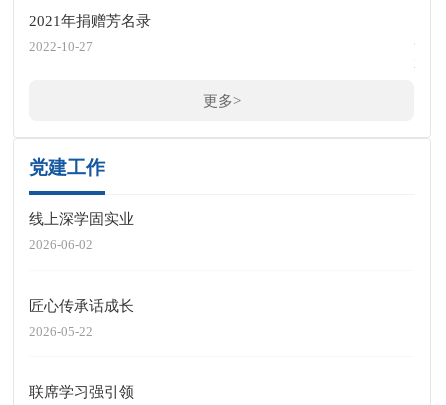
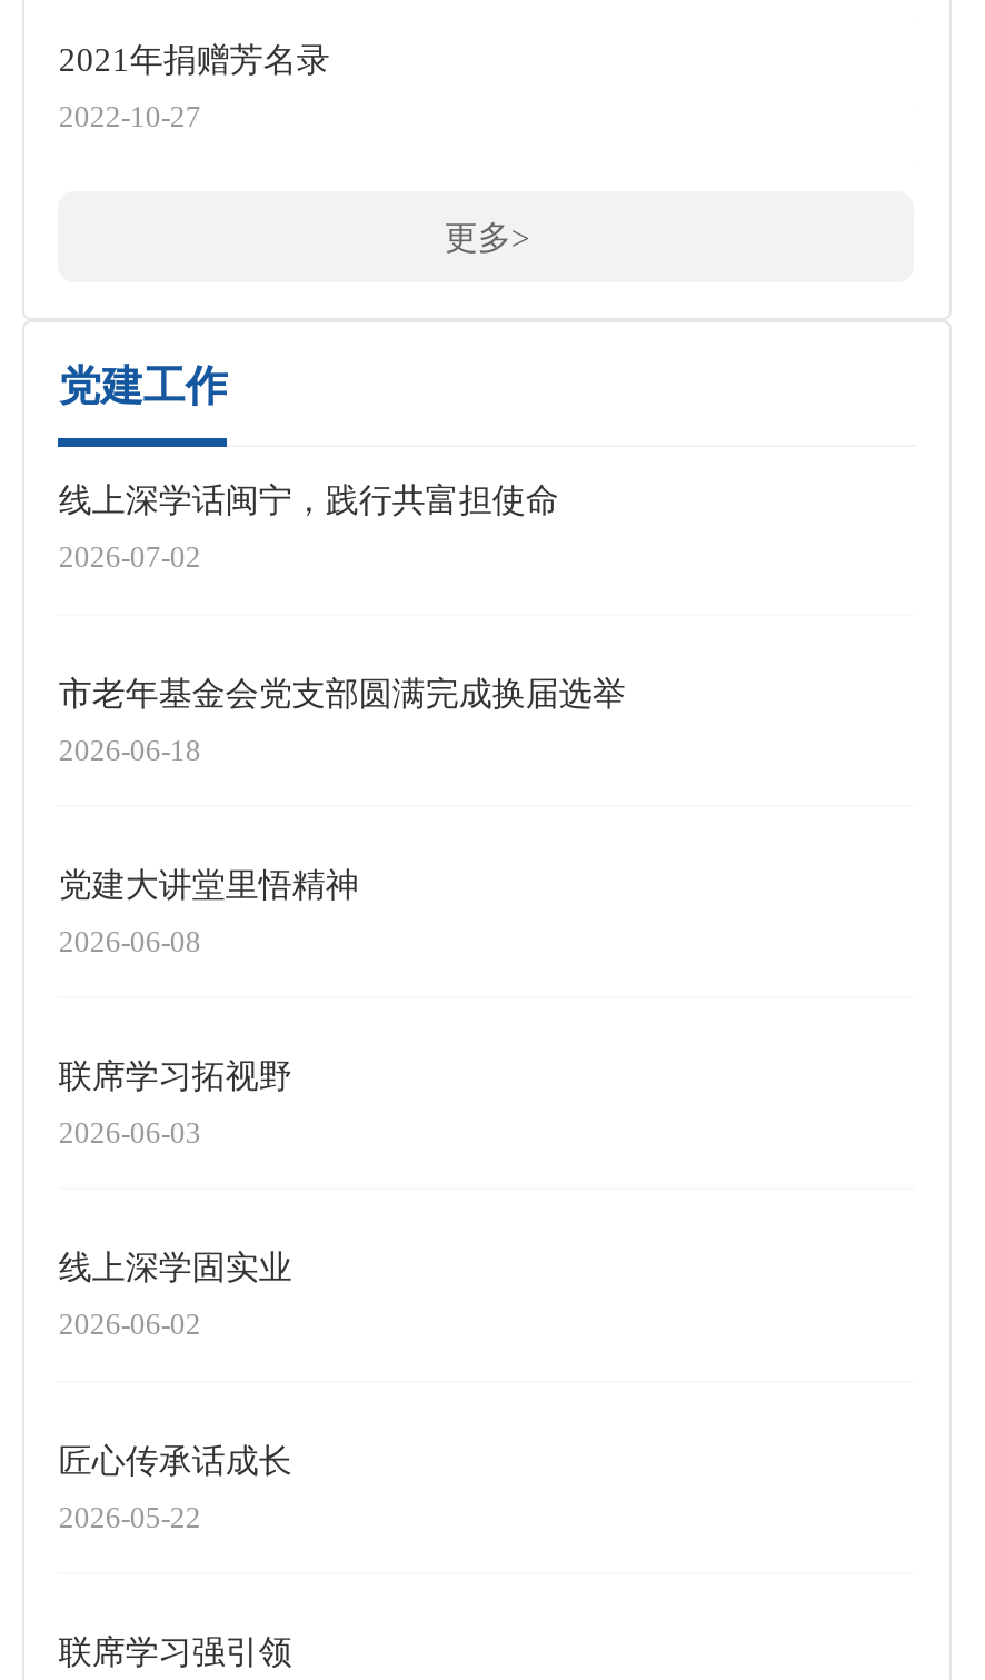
+ 线上深学话闽宁，践行共富担使命
+ 2026-07-02

+ 市老年基金会党支部圆满完成换届选举
+ 2026-06-18

+ 党建大讲堂里悟精神
+ 2026-06-08

+ 联席学习拓视野
+ 2026-06-03
